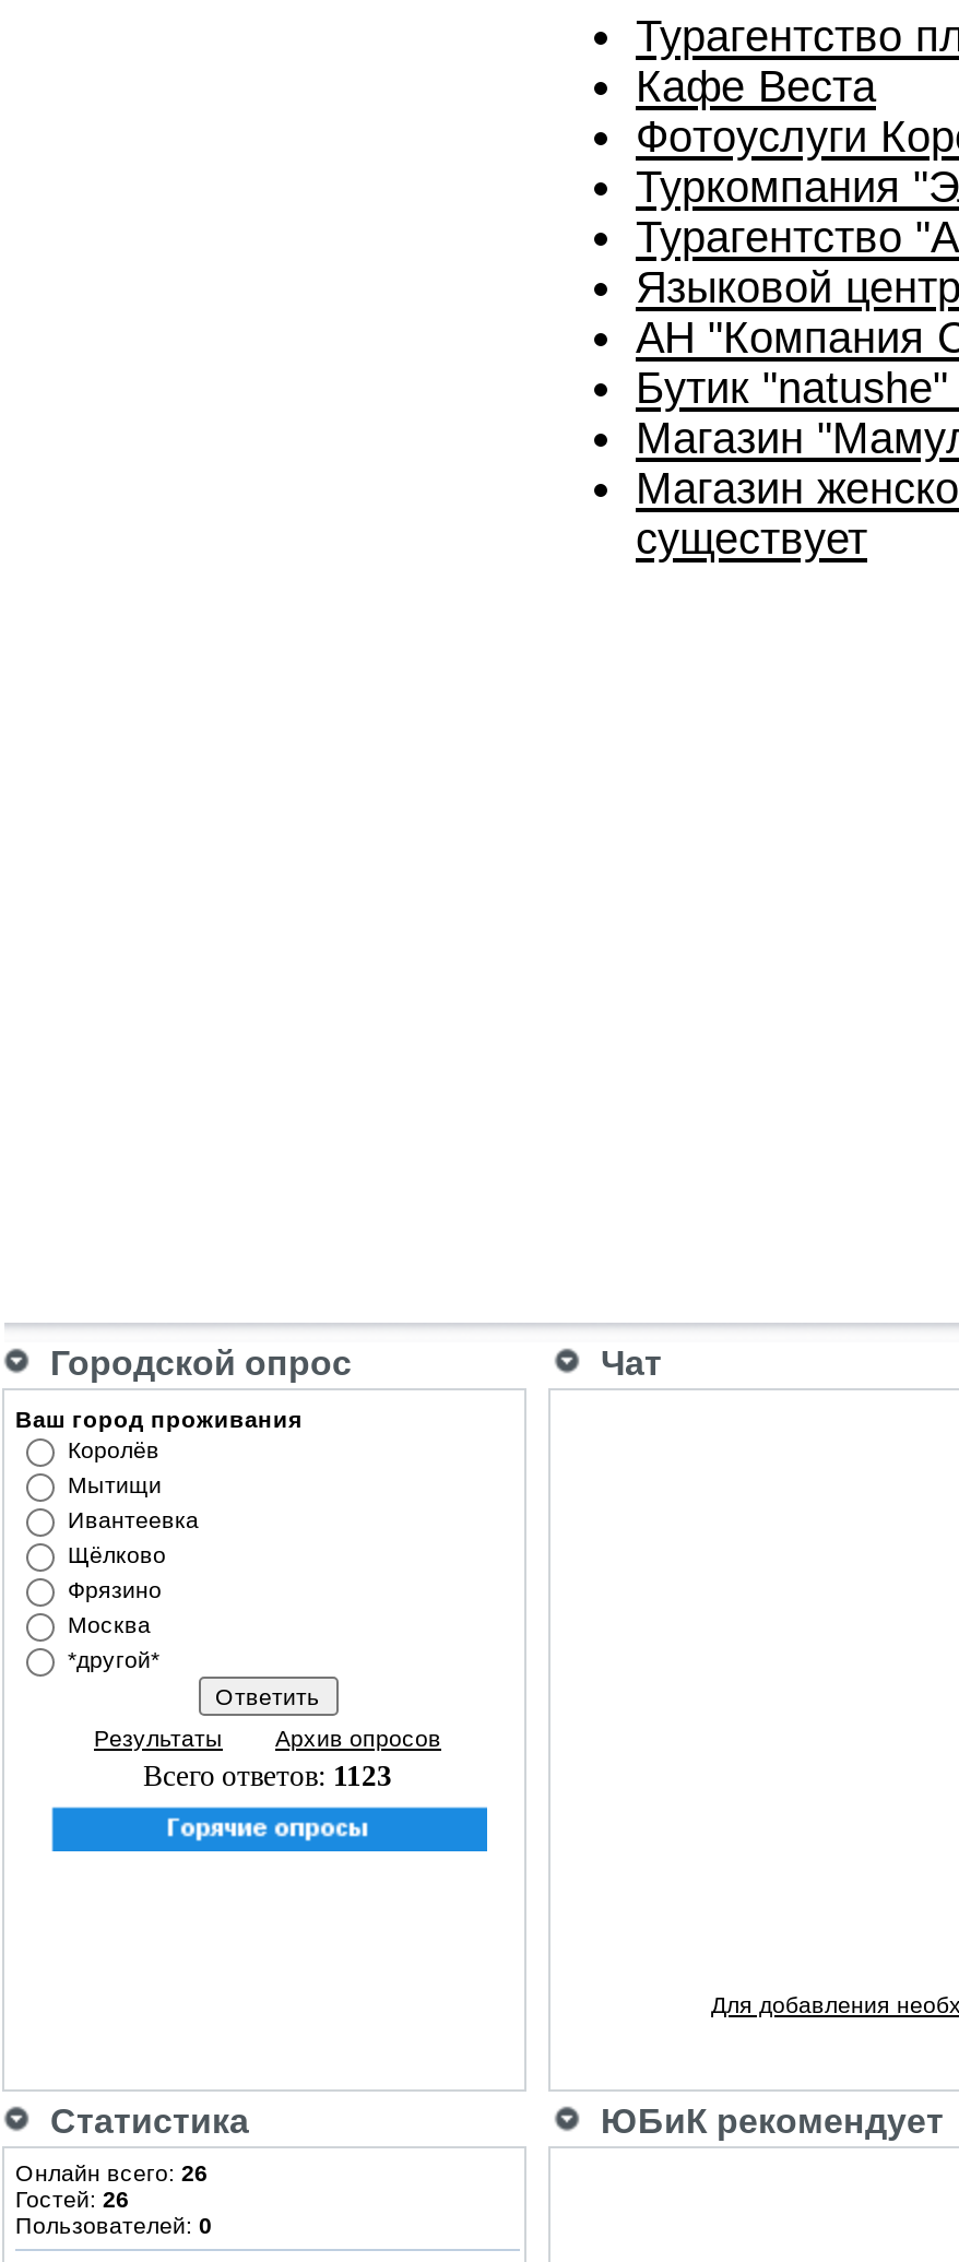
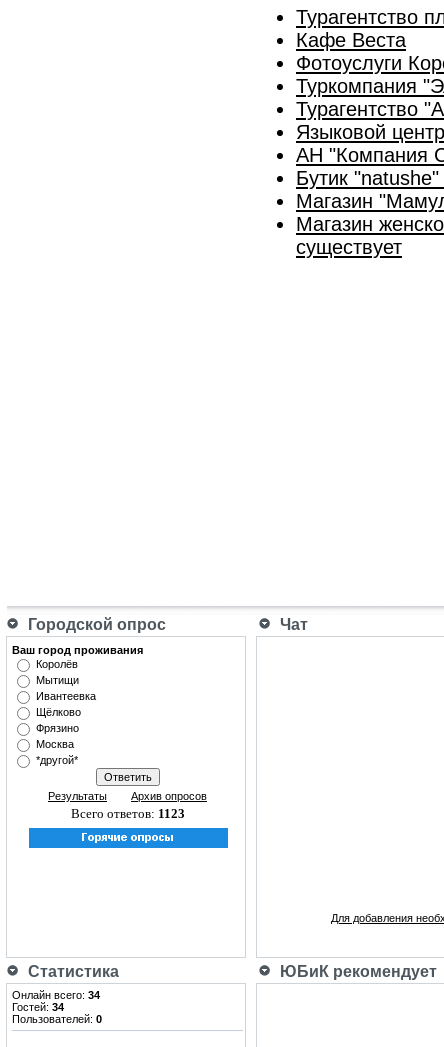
- Онлайн всего: 26
+ Онлайн всего: 34

- Гостей: 26
+ Гостей: 34
